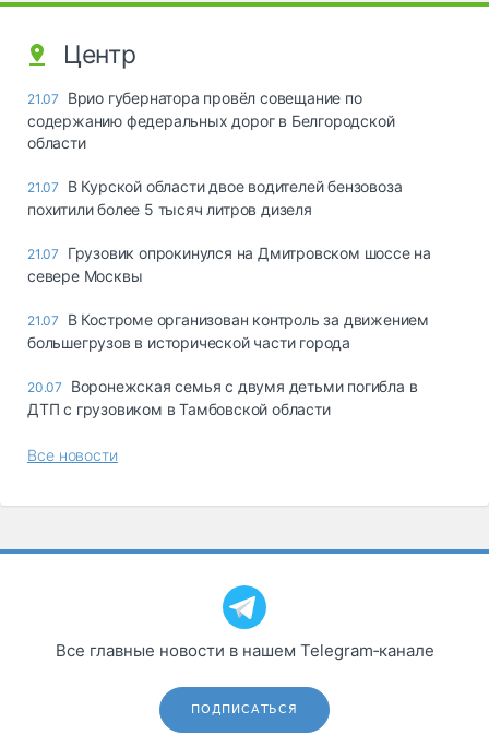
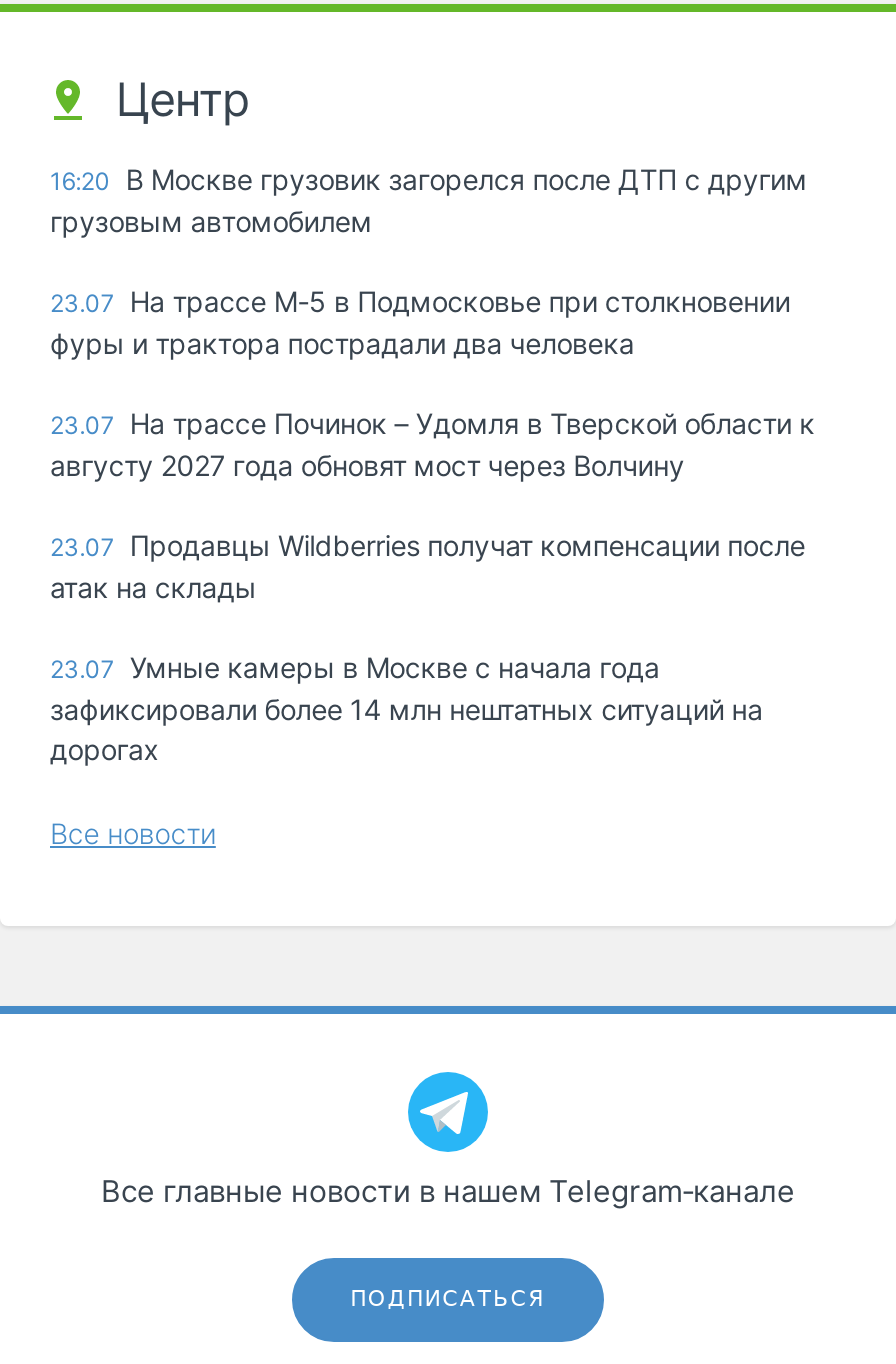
- 21.07 Врио губернатора провёл совещание по
- содержанию федеральных дорог в Белгородской
- области
+ 16:20 В Москве грузовик загорелся после ДТП с другим
+ грузовым автомобилем

- 21.07 В Курской области двое водителей бензовоза
- похитили более 5 тысяч литров дизеля
+ 23.07 На трассе М-5 в Подмосковье при столкновении
+ фуры и трактора пострадали два человека

- 21.07 Грузовик опрокинулся на Дмитровском шоссе на
- севере Москвы
+ 23.07 На трассе Починок – Удомля в Тверской области к
+ августу 2027 года обновят мост через Волчину

- 21.07 В Костроме организован контроль за движением
- большегрузов в исторической части города
+ 23.07 Продавцы Wildberries получат компенсации после
+ атак на склады

- 20.07 Воронежская семья с двумя детьми погибла в
- ДТП с грузовиком в Тамбовской области
+ 23.07 Умные камеры в Москве с начала года
+ зафиксировали более 14 млн нештатных ситуаций на
+ дорогах
